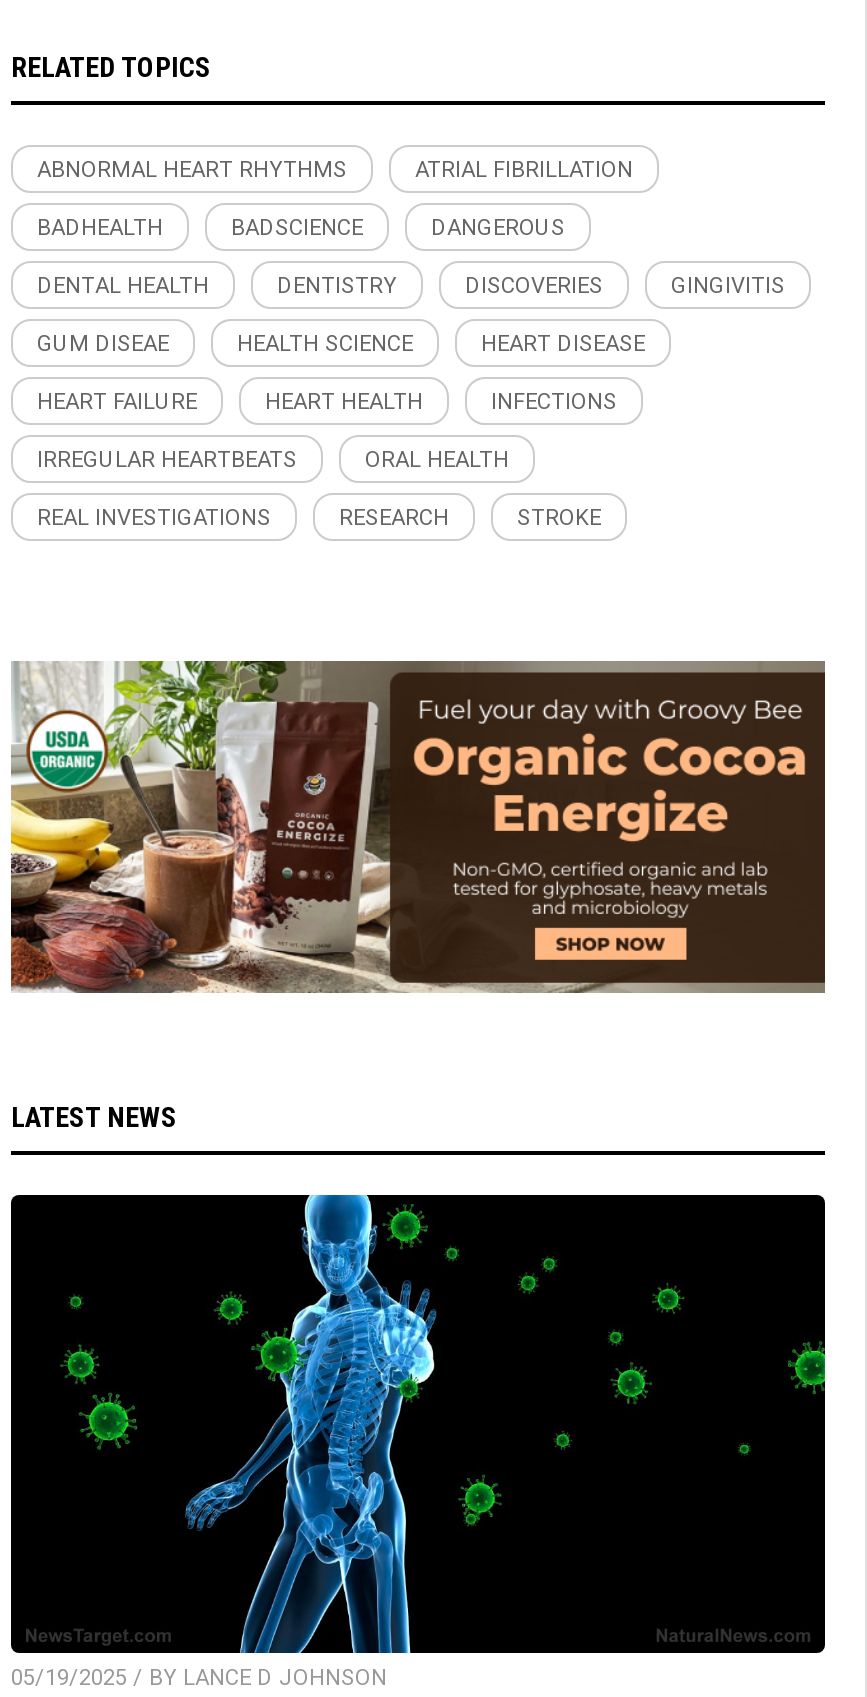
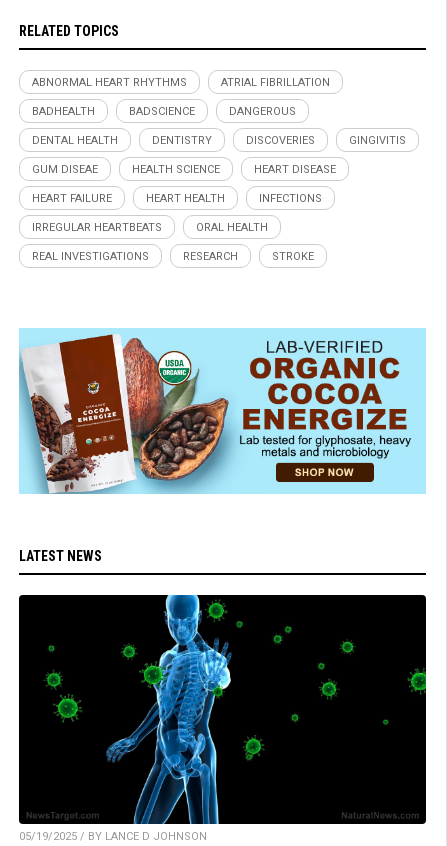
- [image]
+ [image]
